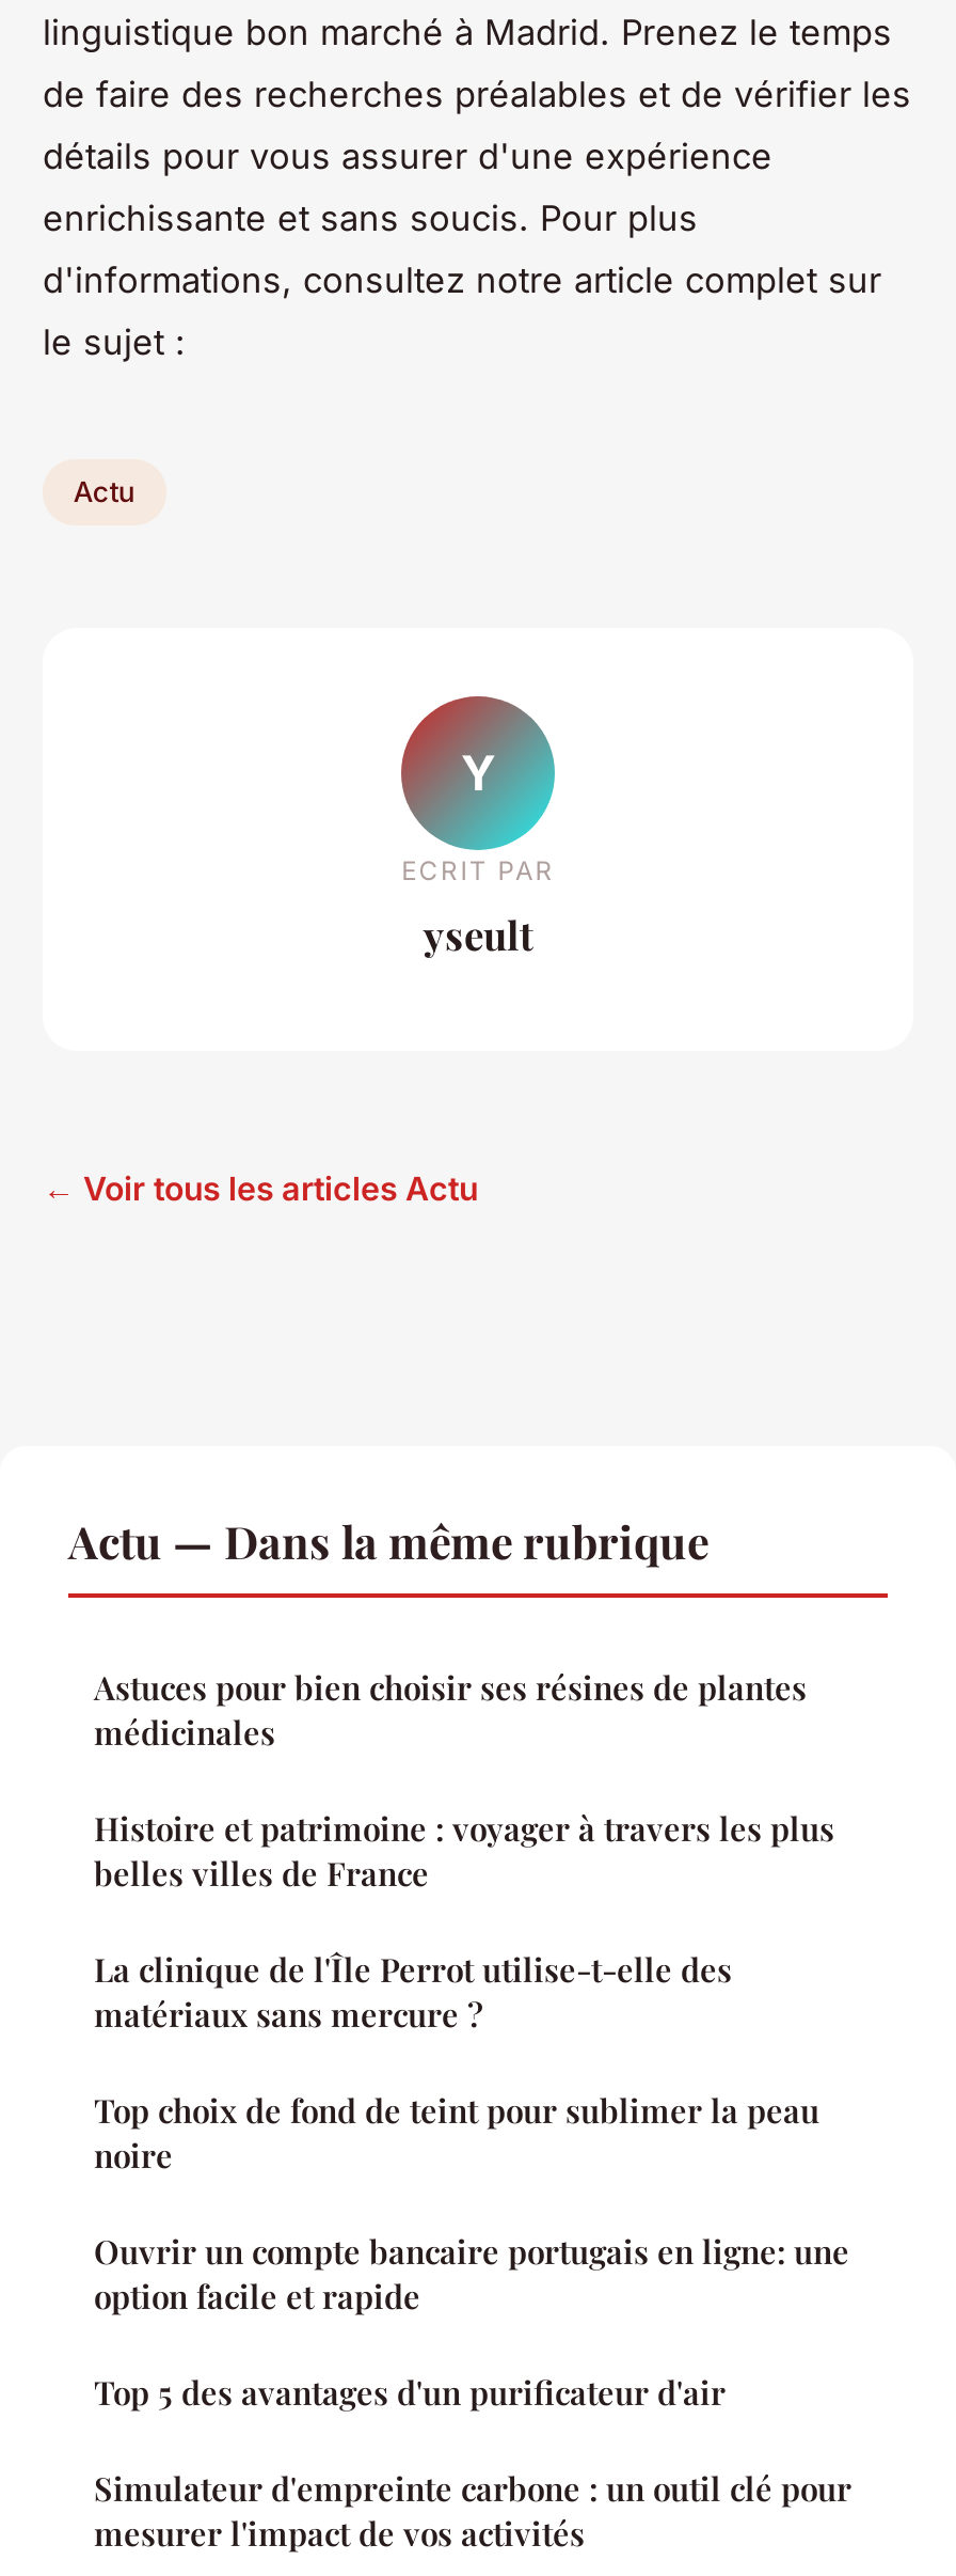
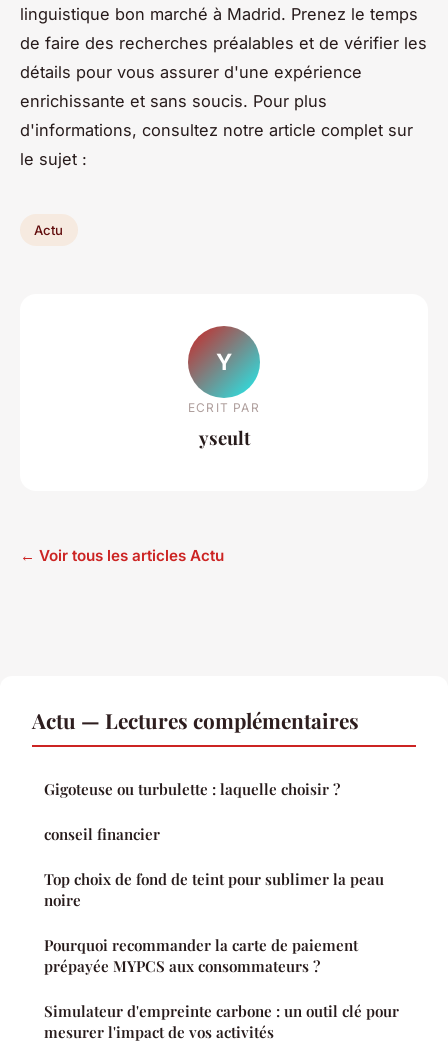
- Actu — Dans la même rubrique
- Astuces pour bien choisir ses résines de plantes
- médicinales
- Histoire et patrimoine : voyager à travers les plus
- belles villes de France
- La clinique de l'Île Perrot utilise-t-elle des
- matériaux sans mercure ?
+ Actu — Lectures complémentaires
+ Gigoteuse ou turbulette : laquelle choisir ?
+ conseil financier

- Ouvrir un compte bancaire portugais en ligne: une
- option facile et rapide
- Top 5 des avantages d'un purificateur d'air
+ Pourquoi recommander la carte de paiement
+ prépayée MYPCS aux consommateurs ?
